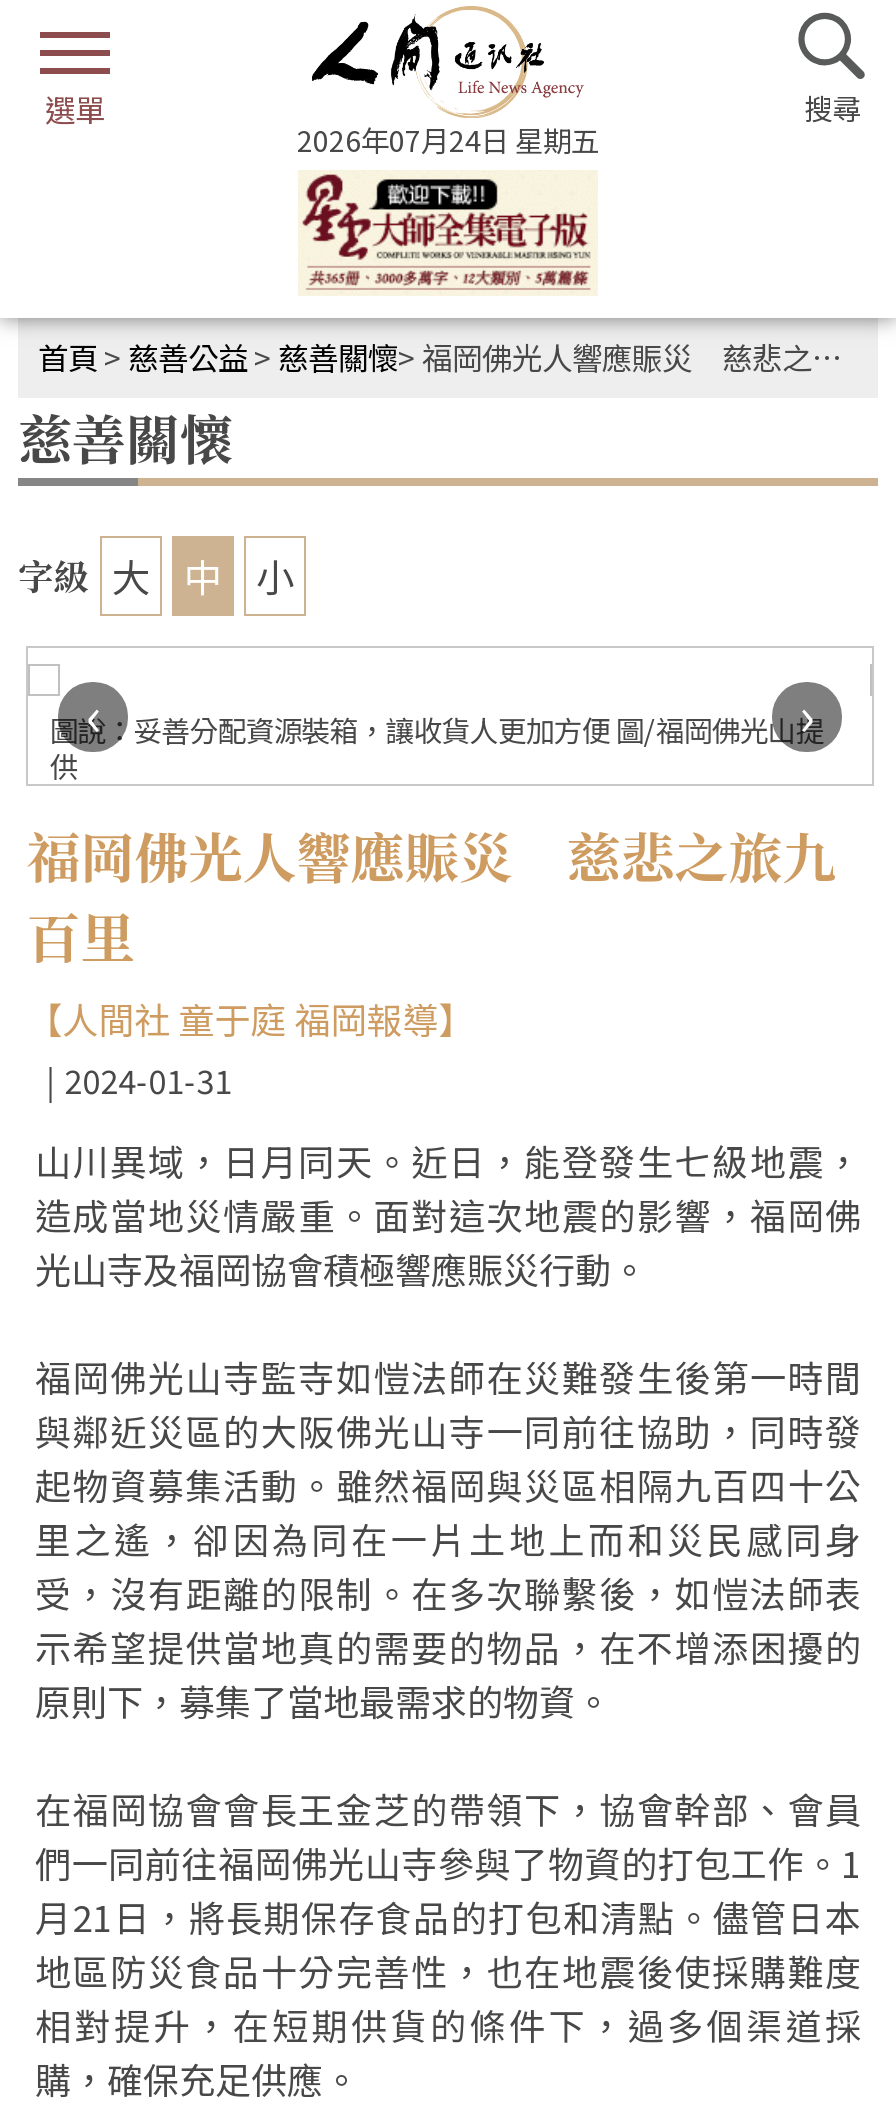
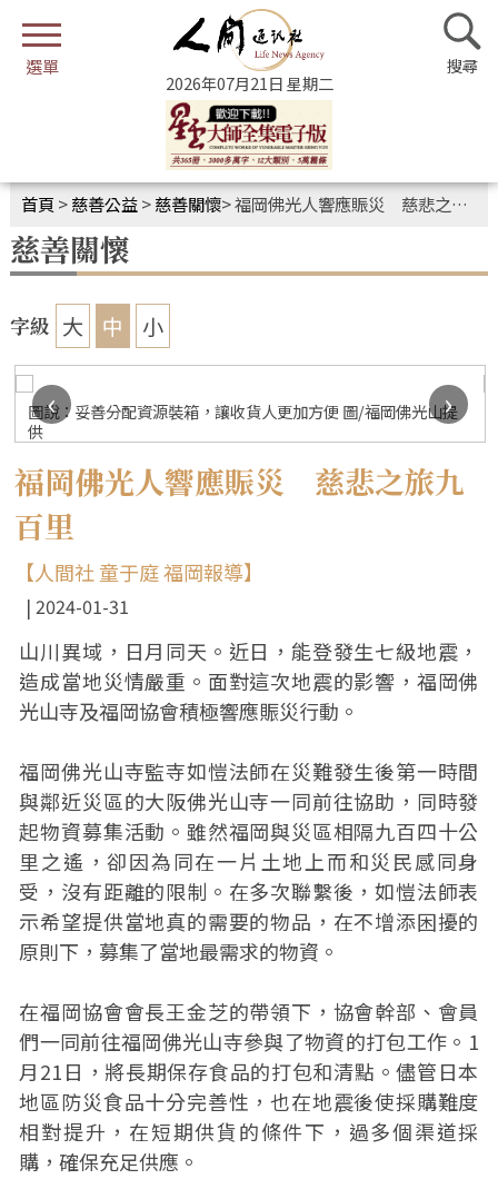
- 2026年07月24日 星期五
+ 2026年07月21日 星期二
